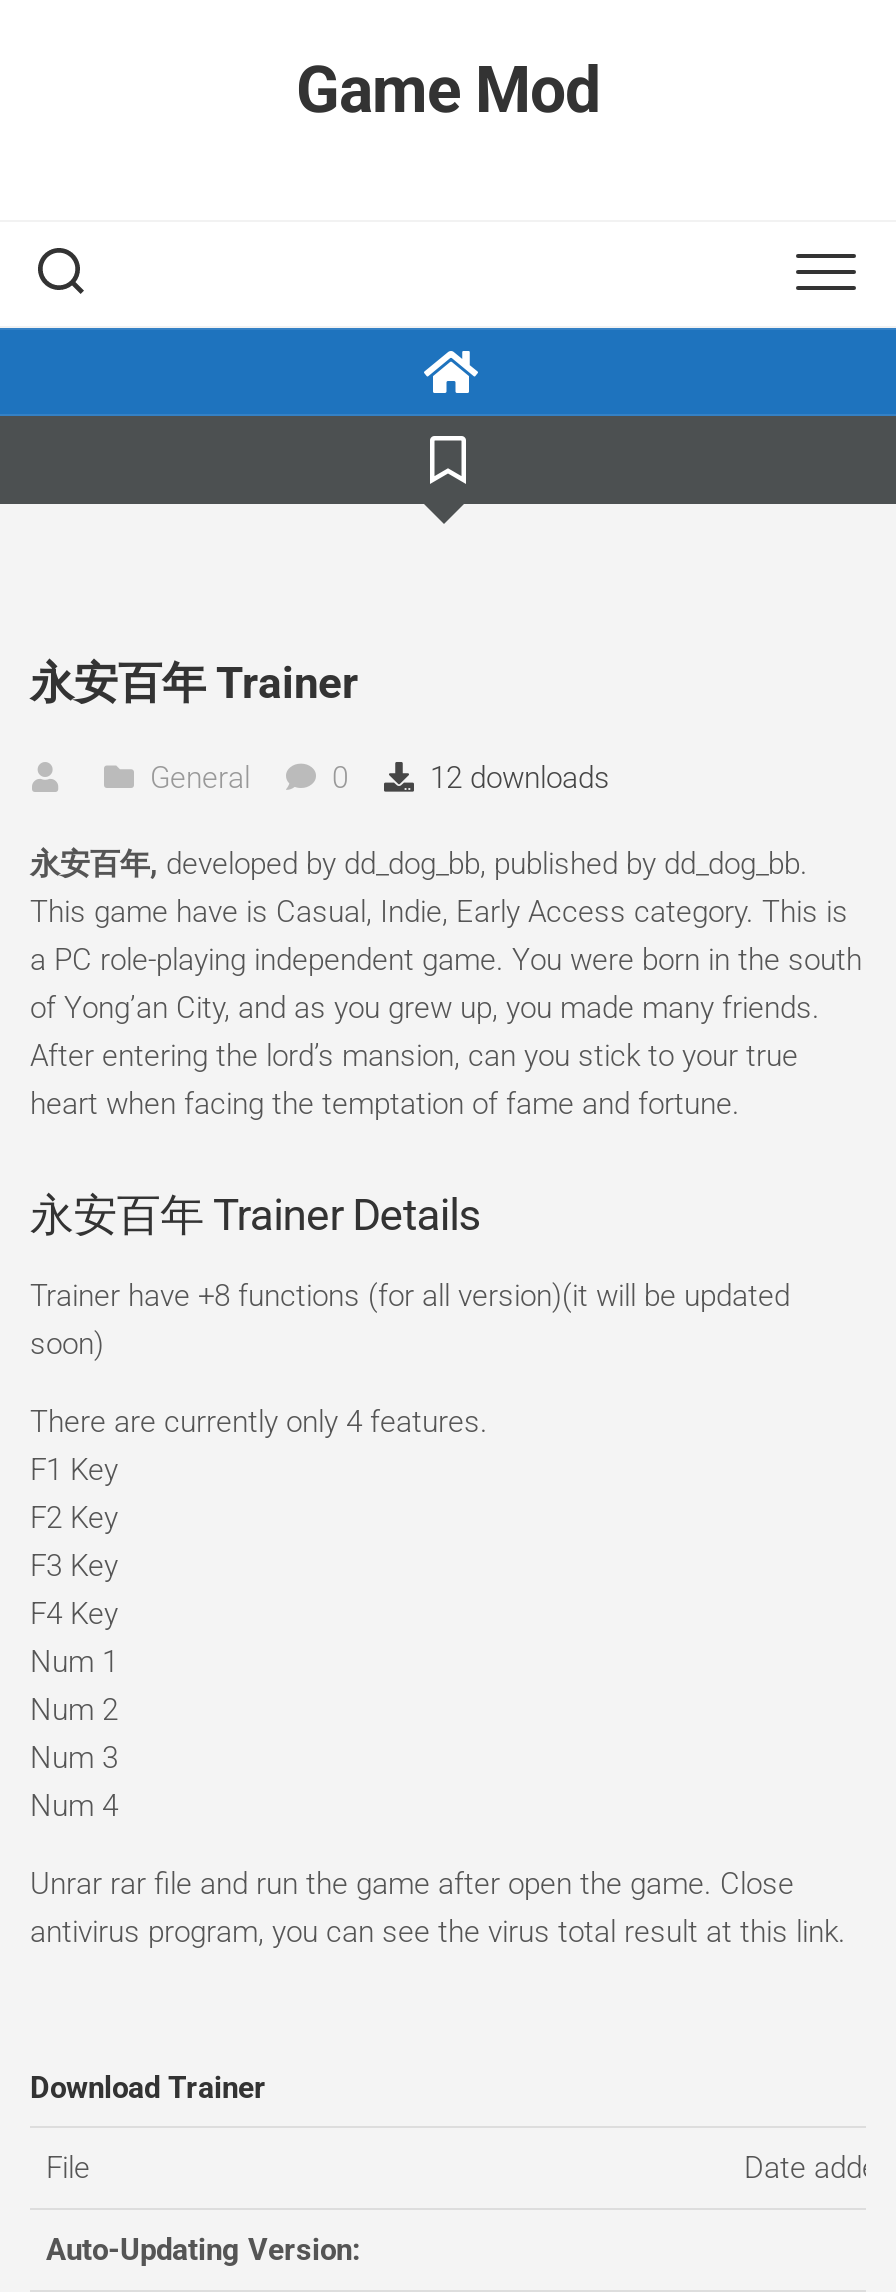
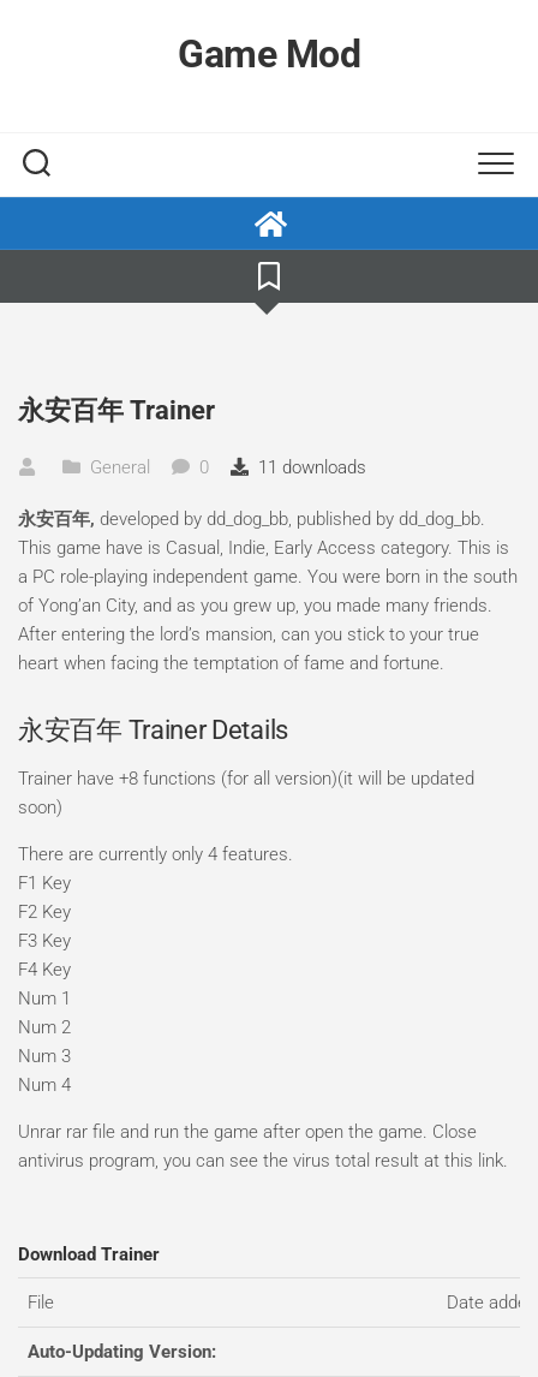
- 12 downloads
+ 11 downloads
